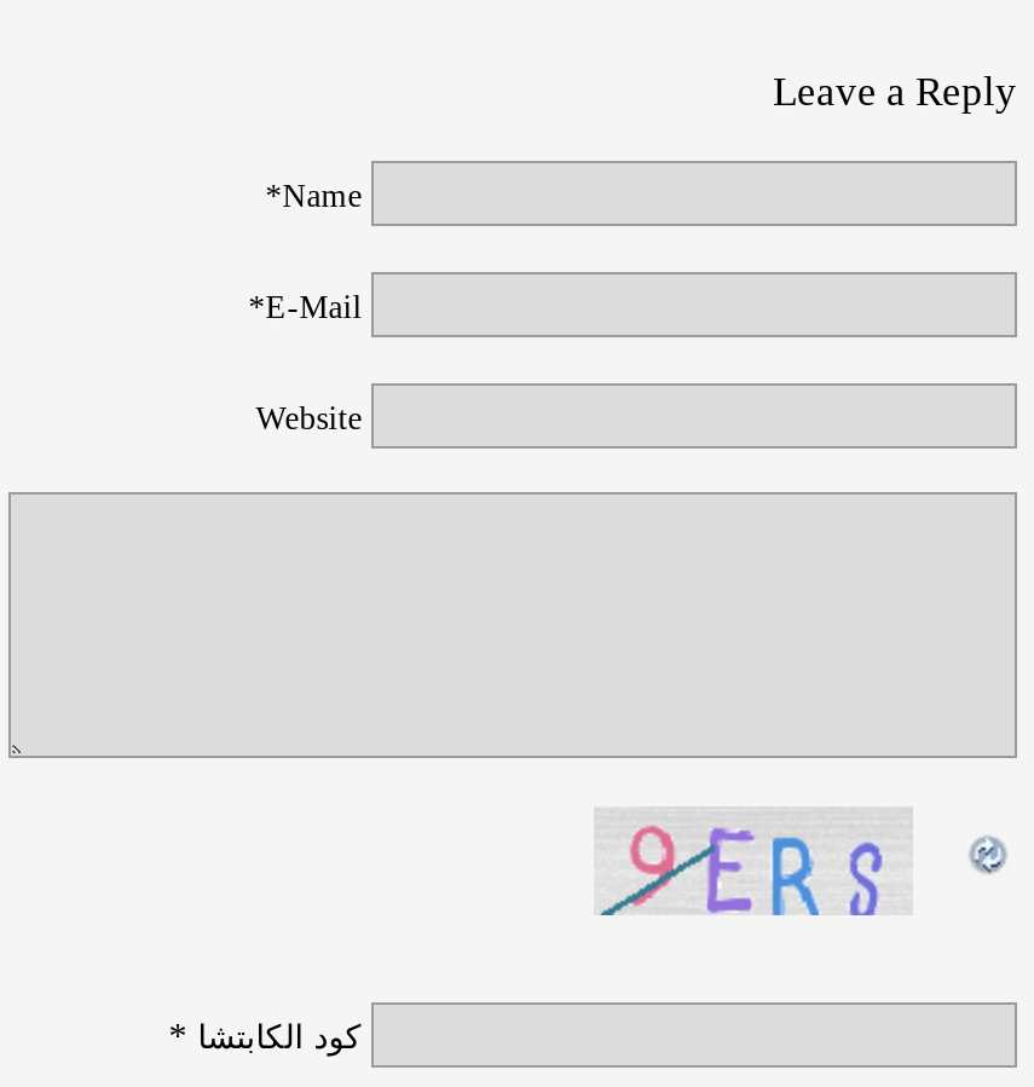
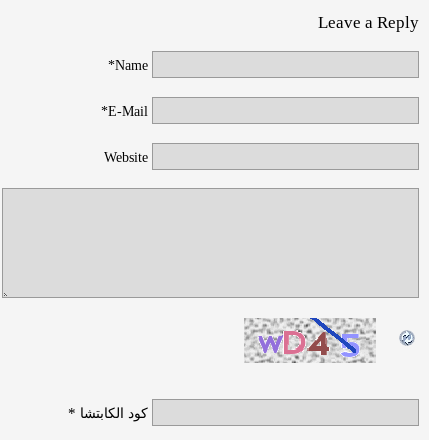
- [image]
+ [image]
